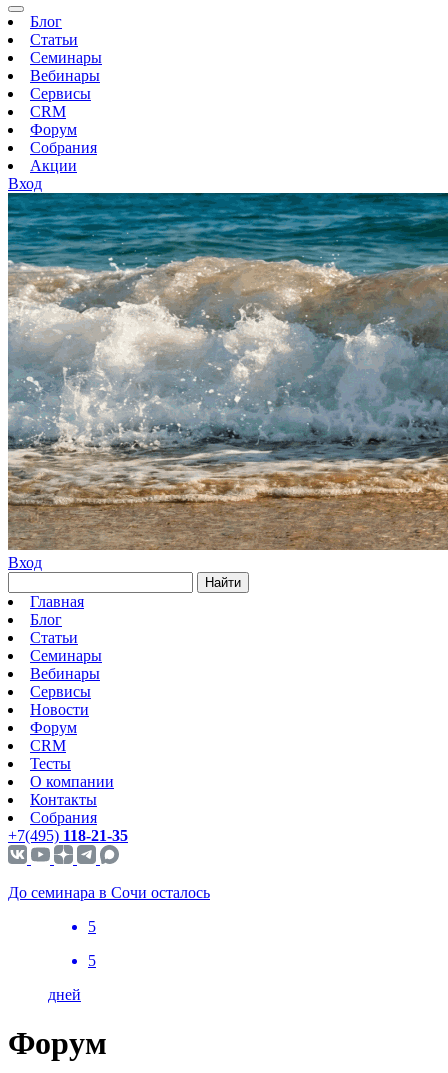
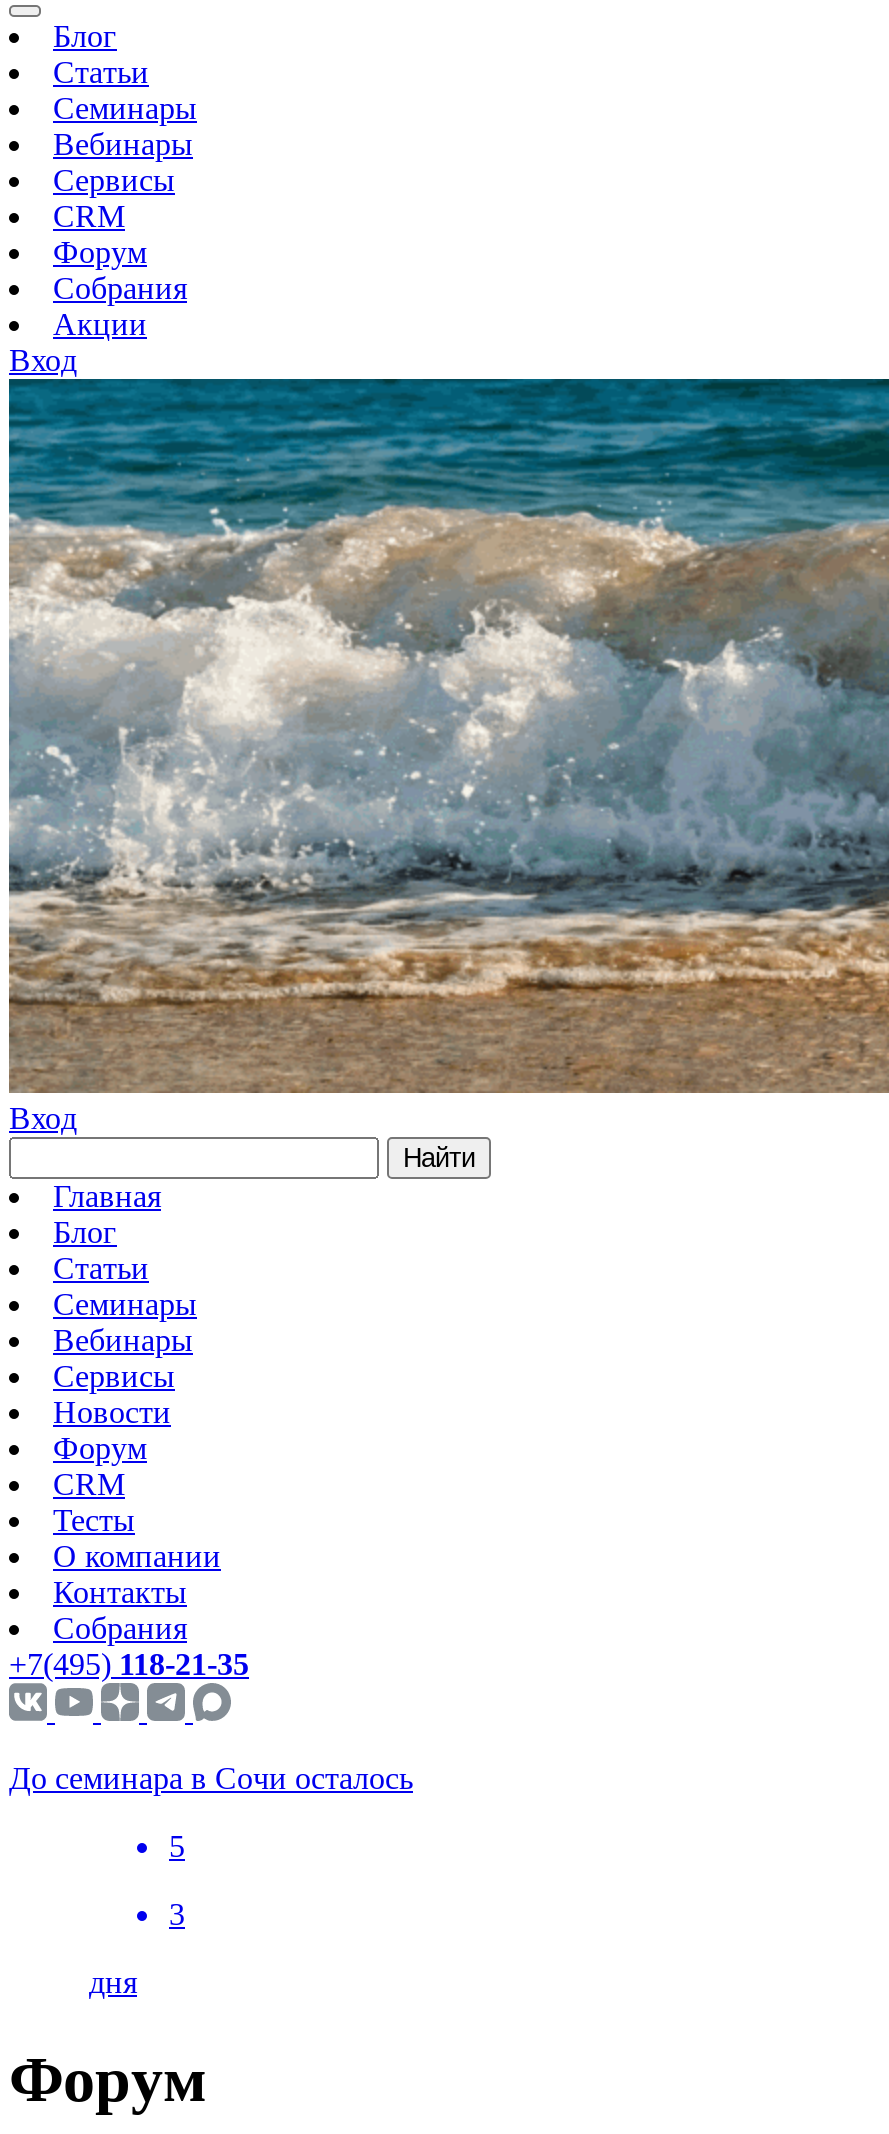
- 5
+ 3

- дней
+ дня
